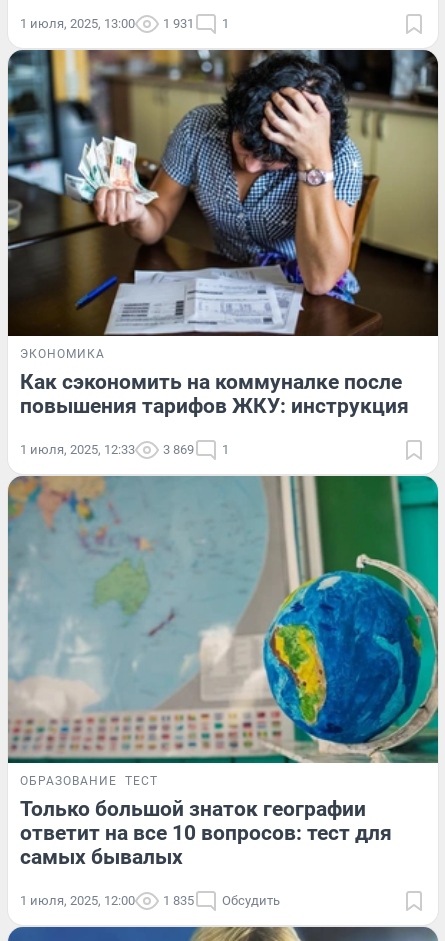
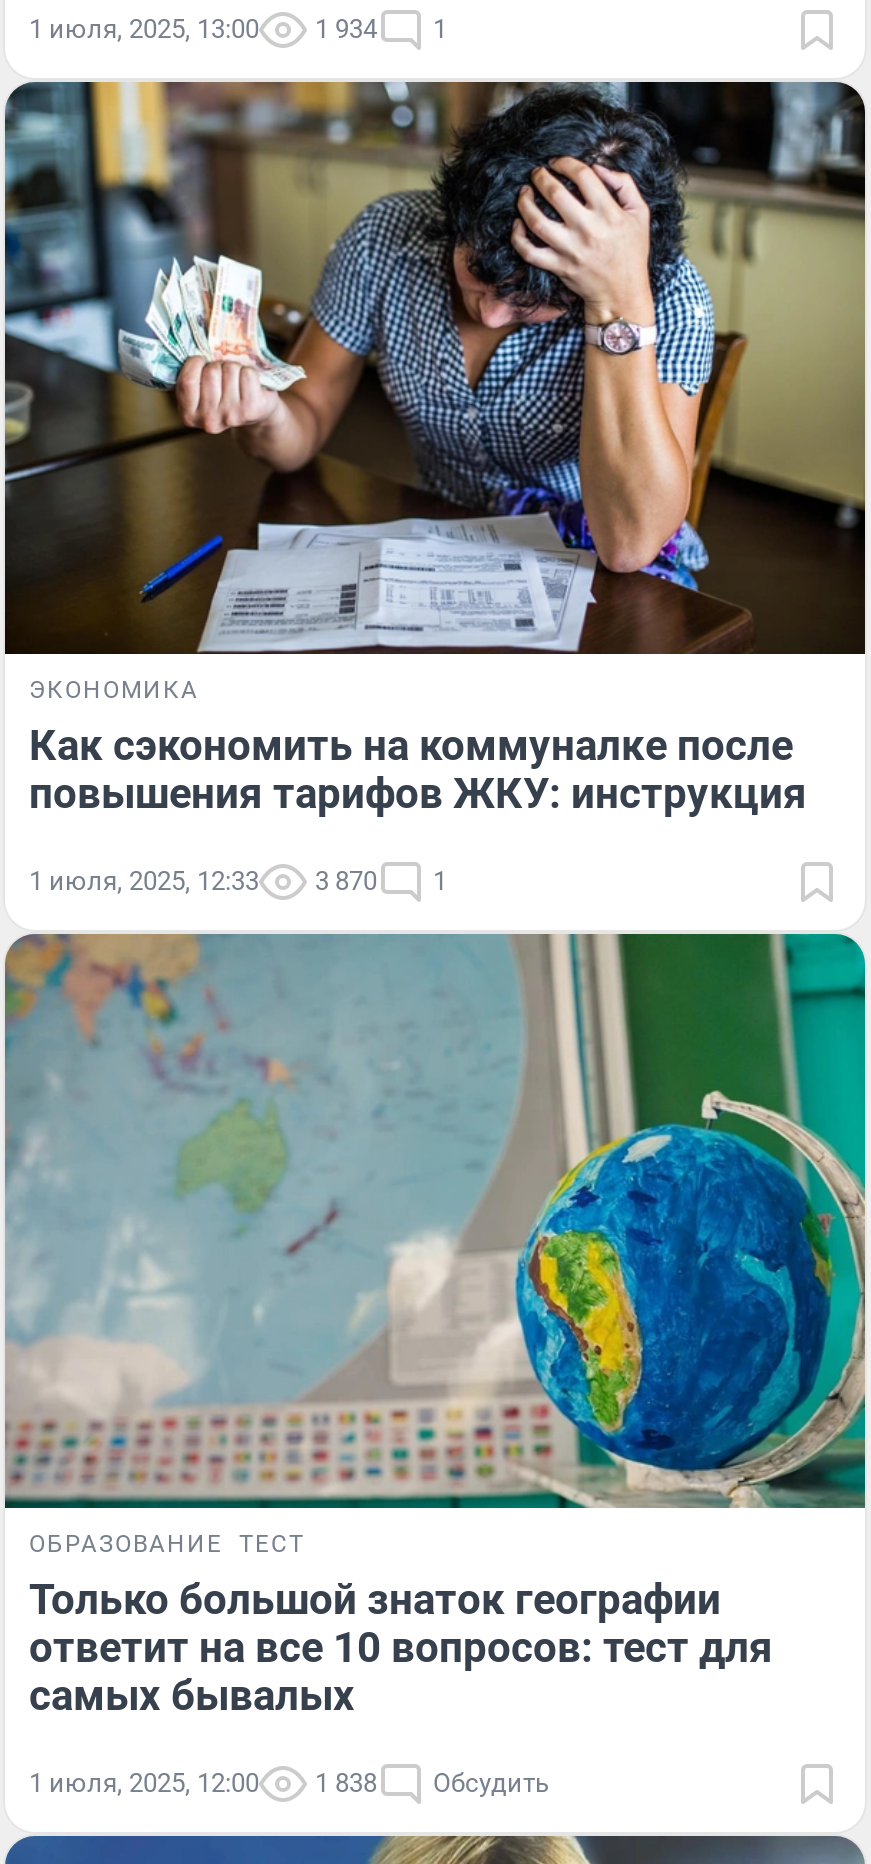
- 1 июля, 2025, 13:00 1 931 1
+ 1 июля, 2025, 13:00 1 934 1

- 1 июля, 2025, 12:33 3 869 1
+ 1 июля, 2025, 12:33 3 870 1

- 1 июля, 2025, 12:00 1 835 Обсудить
+ 1 июля, 2025, 12:00 1 838 Обсудить
